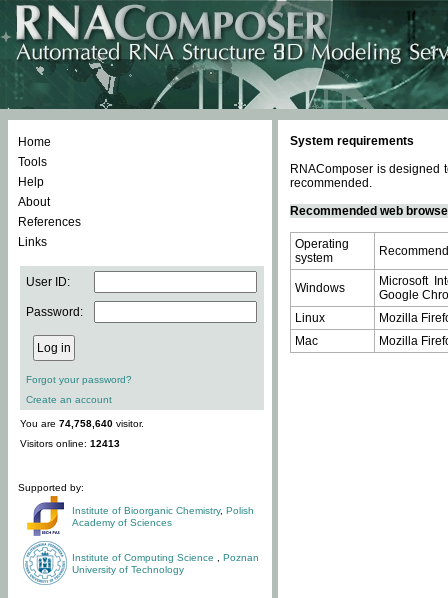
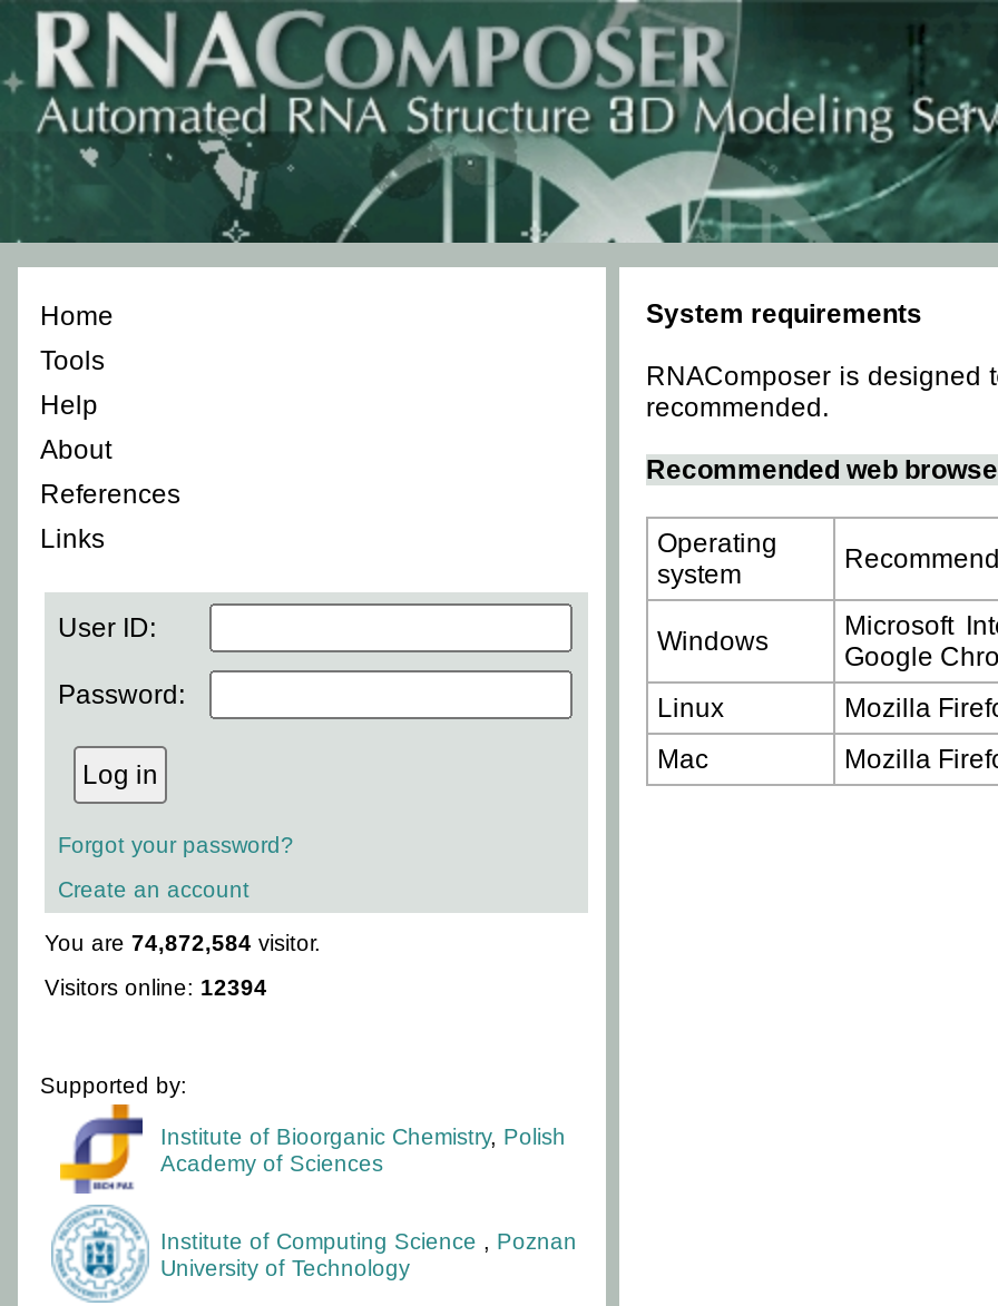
- You are 74,758,640 visitor.
+ You are 74,872,584 visitor.

- Visitors online: 12413
+ Visitors online: 12394
